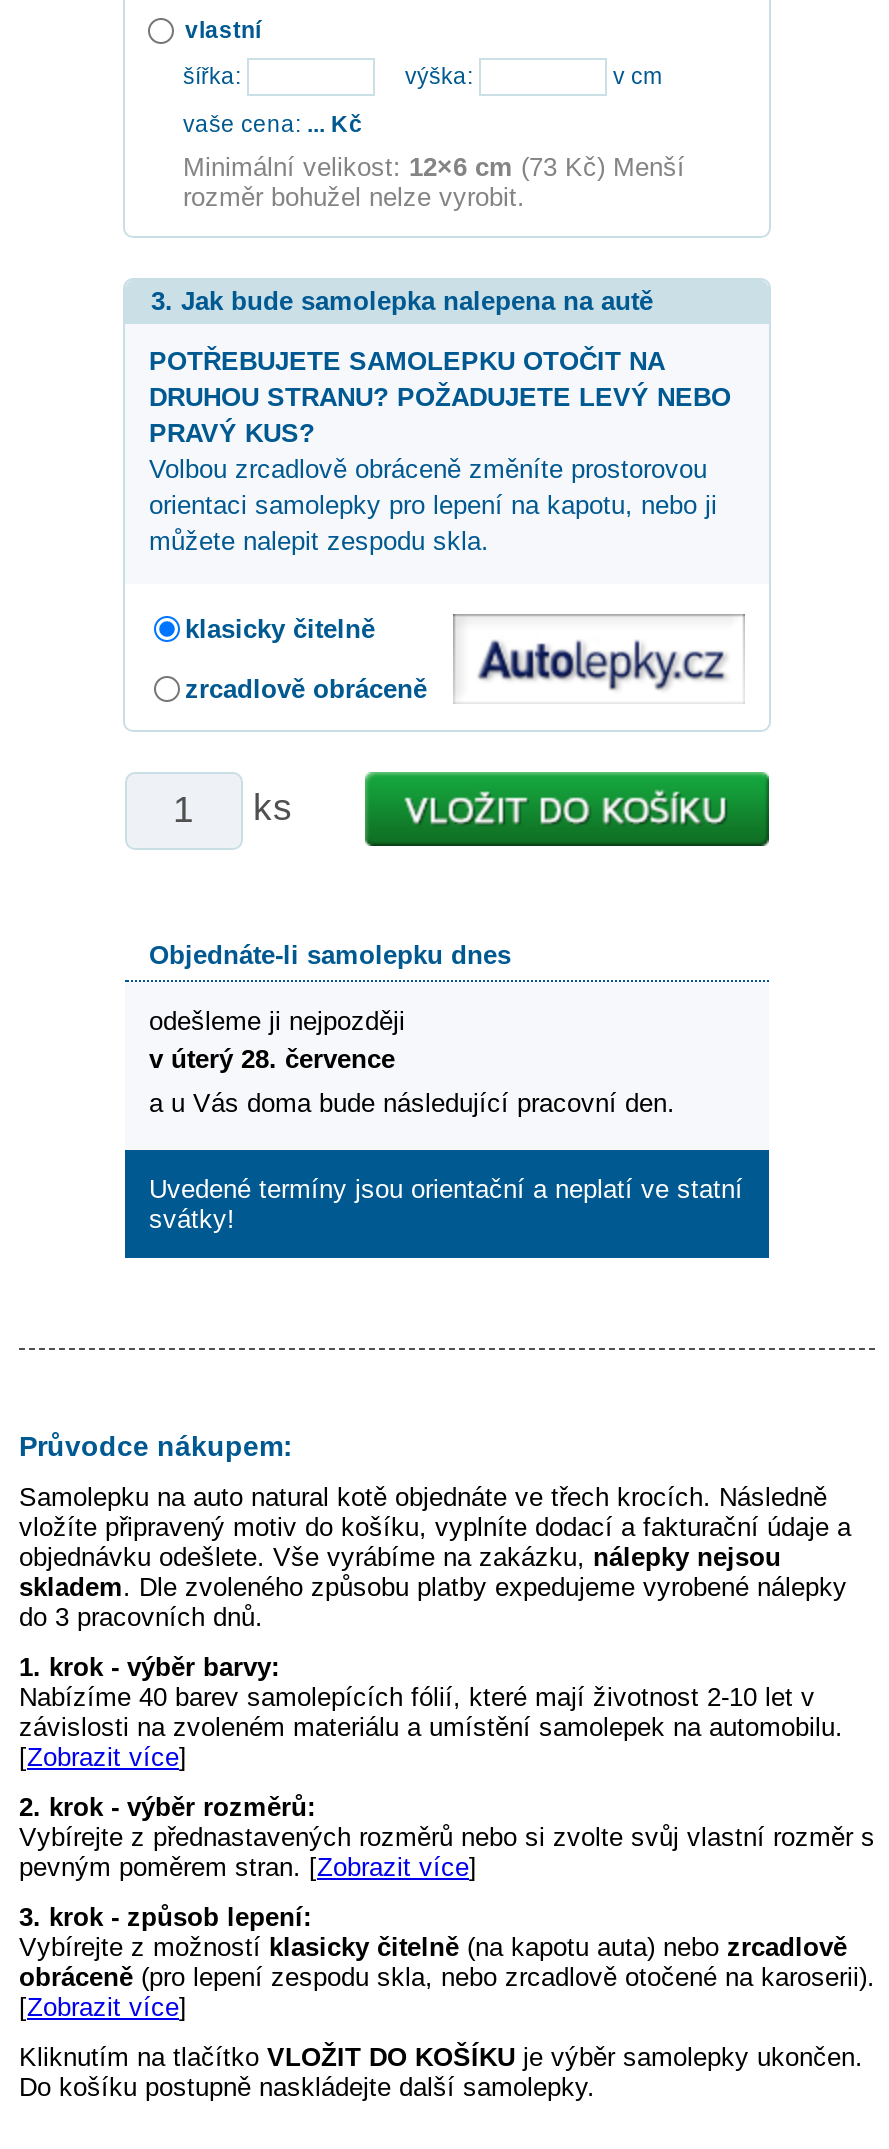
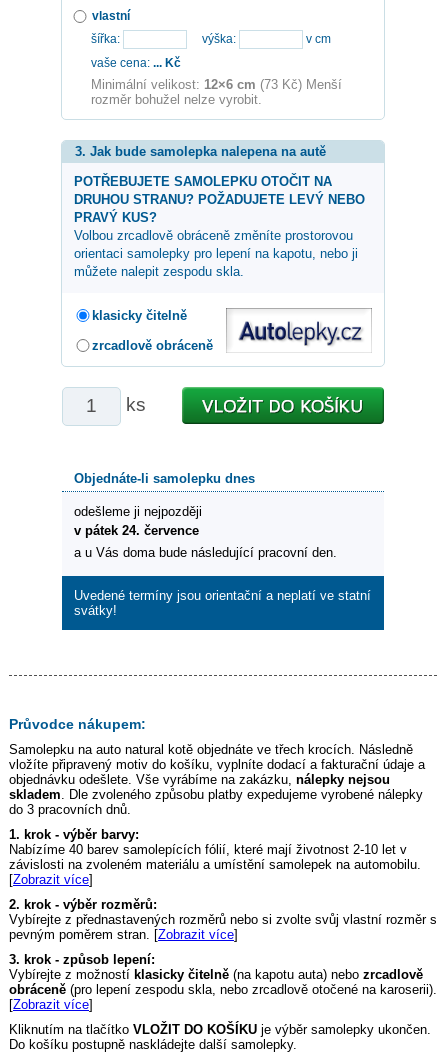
- v úterý 28. července
+ v pátek 24. července
